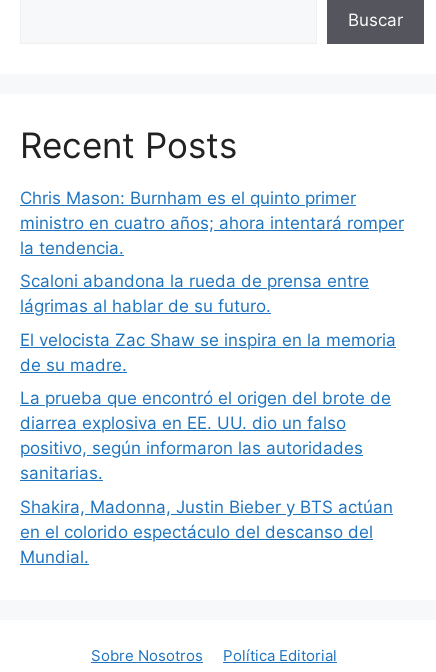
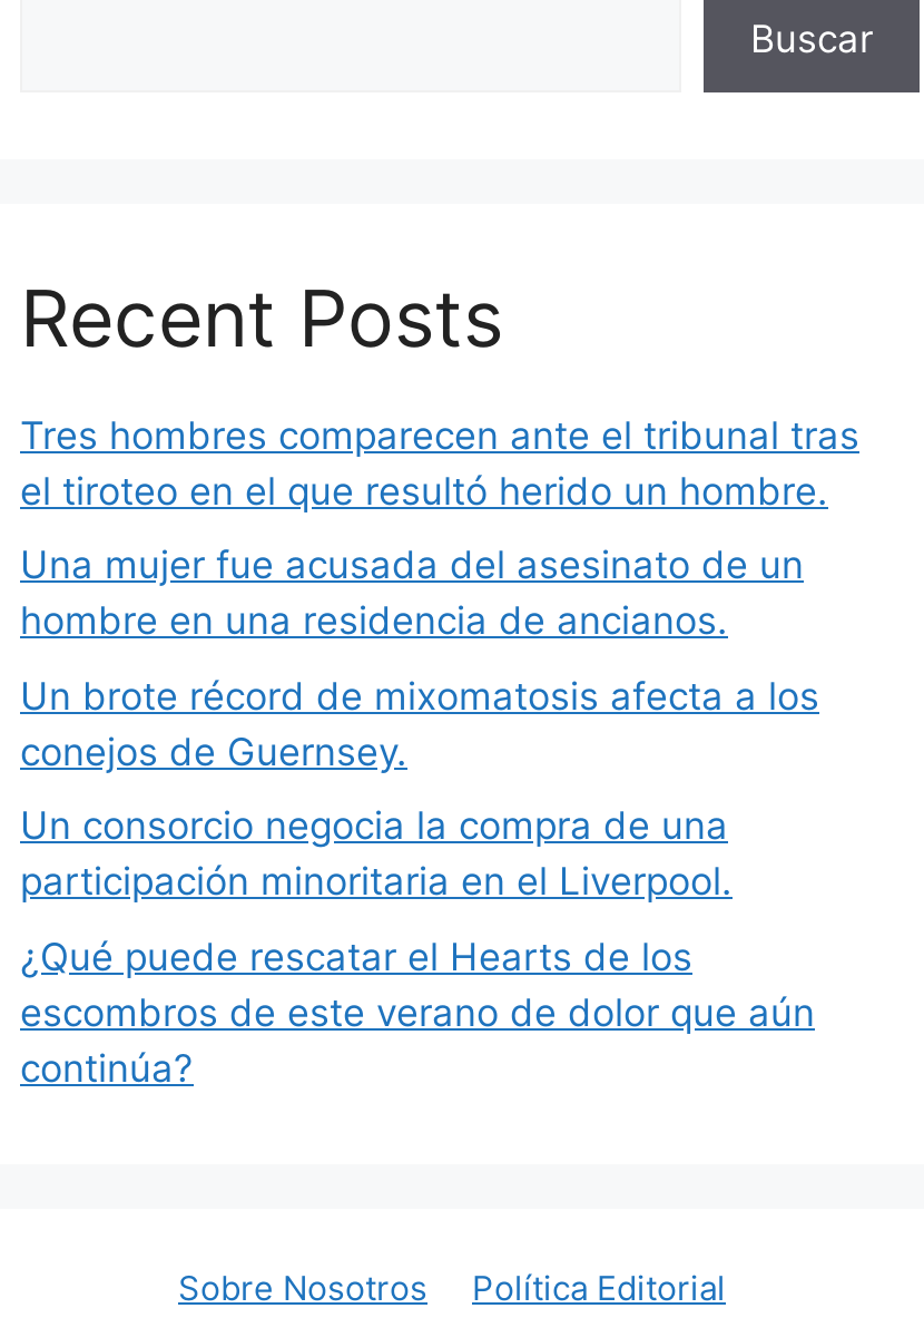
- Chris Mason: Burnham es el quinto primer
- ministro en cuatro años; ahora intentará romper
- la tendencia.
+ Tres hombres comparecen ante el tribunal tras
+ el tiroteo en el que resultó herido un hombre.

- Scaloni abandona la rueda de prensa entre
- lágrimas al hablar de su futuro.
+ Una mujer fue acusada del asesinato de un
+ hombre en una residencia de ancianos.

- El velocista Zac Shaw se inspira en la memoria
- de su madre.
+ Un brote récord de mixomatosis afecta a los
+ conejos de Guernsey.

- La prueba que encontró el origen del brote de
- diarrea explosiva en EE. UU. dio un falso
- positivo, según informaron las autoridades
- sanitarias.
+ Un consorcio negocia la compra de una
+ participación minoritaria en el Liverpool.

- Shakira, Madonna, Justin Bieber y BTS actúan
- en el colorido espectáculo del descanso del
- Mundial.
+ ¿Qué puede rescatar el Hearts de los
+ escombros de este verano de dolor que aún
+ continúa?
